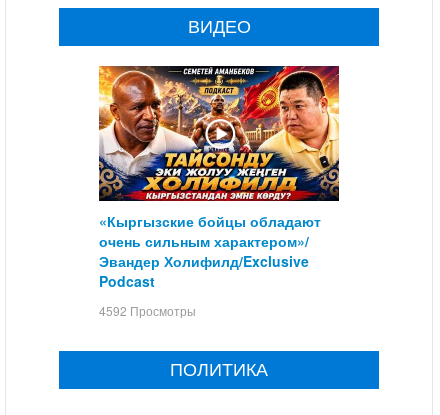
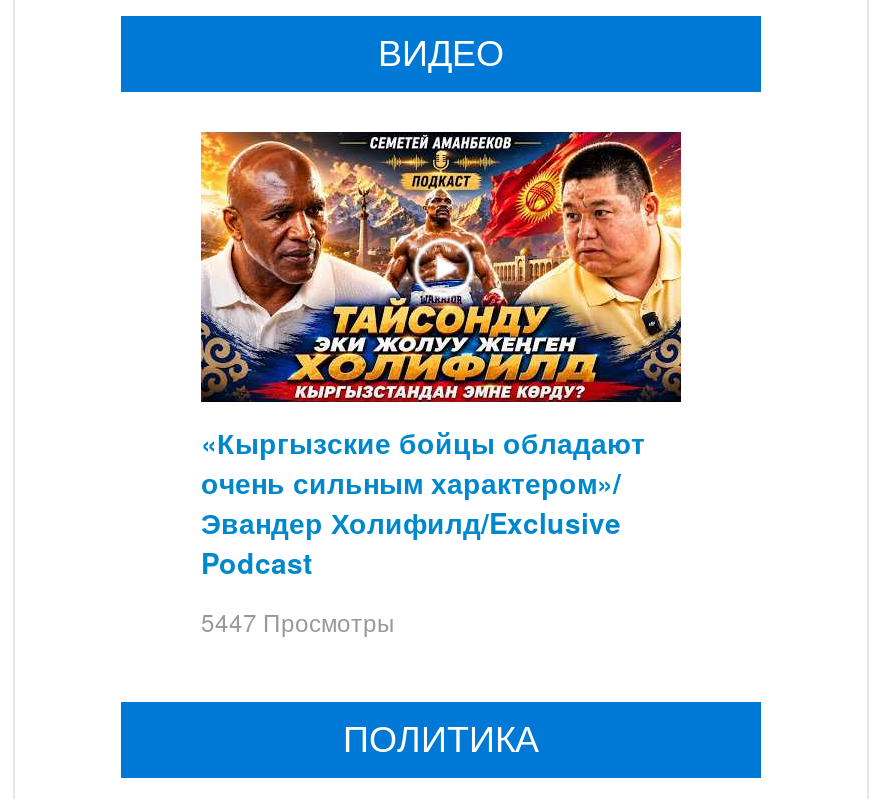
- 4592 Просмотры
+ 5447 Просмотры
